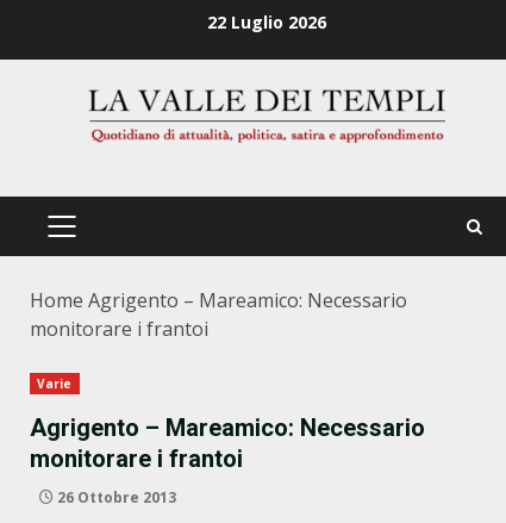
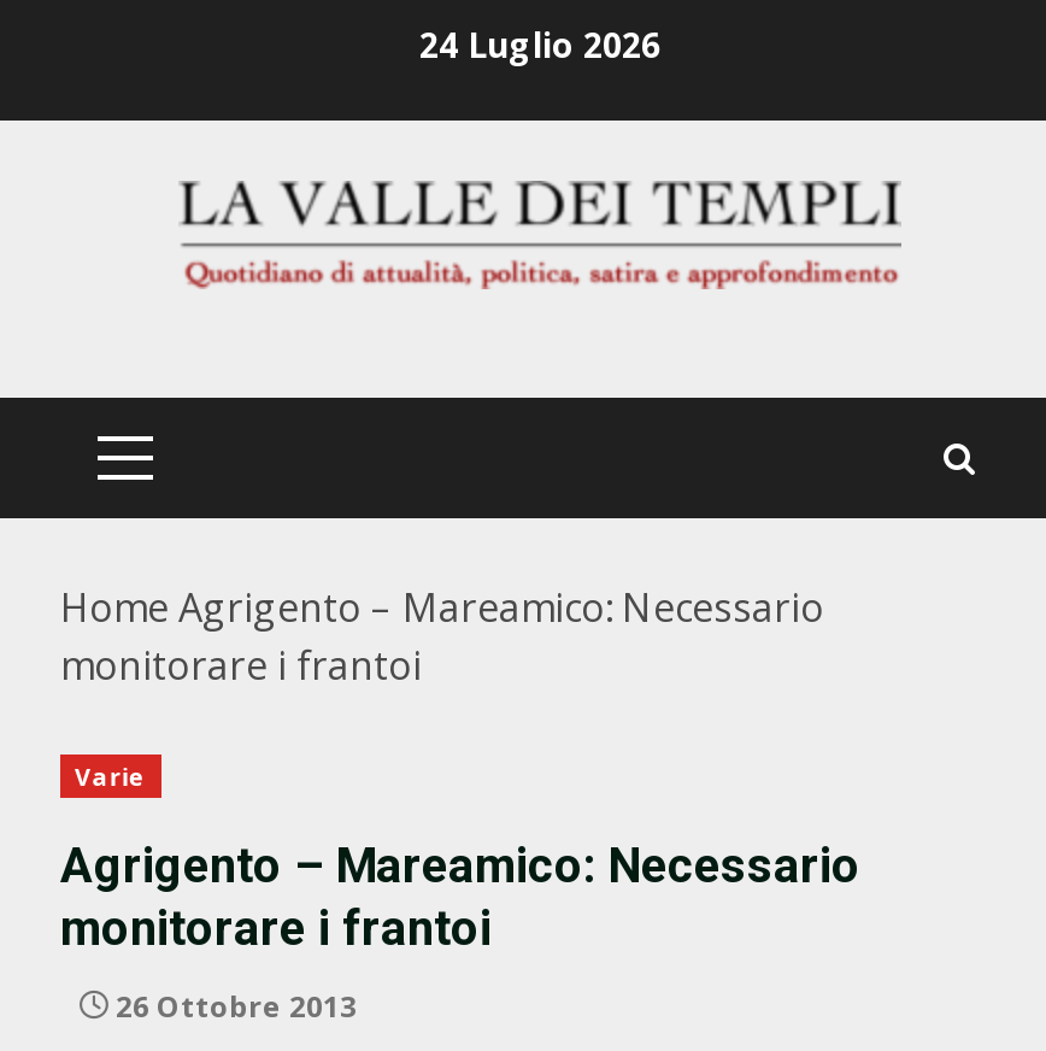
- 22 Luglio 2026
+ 24 Luglio 2026
